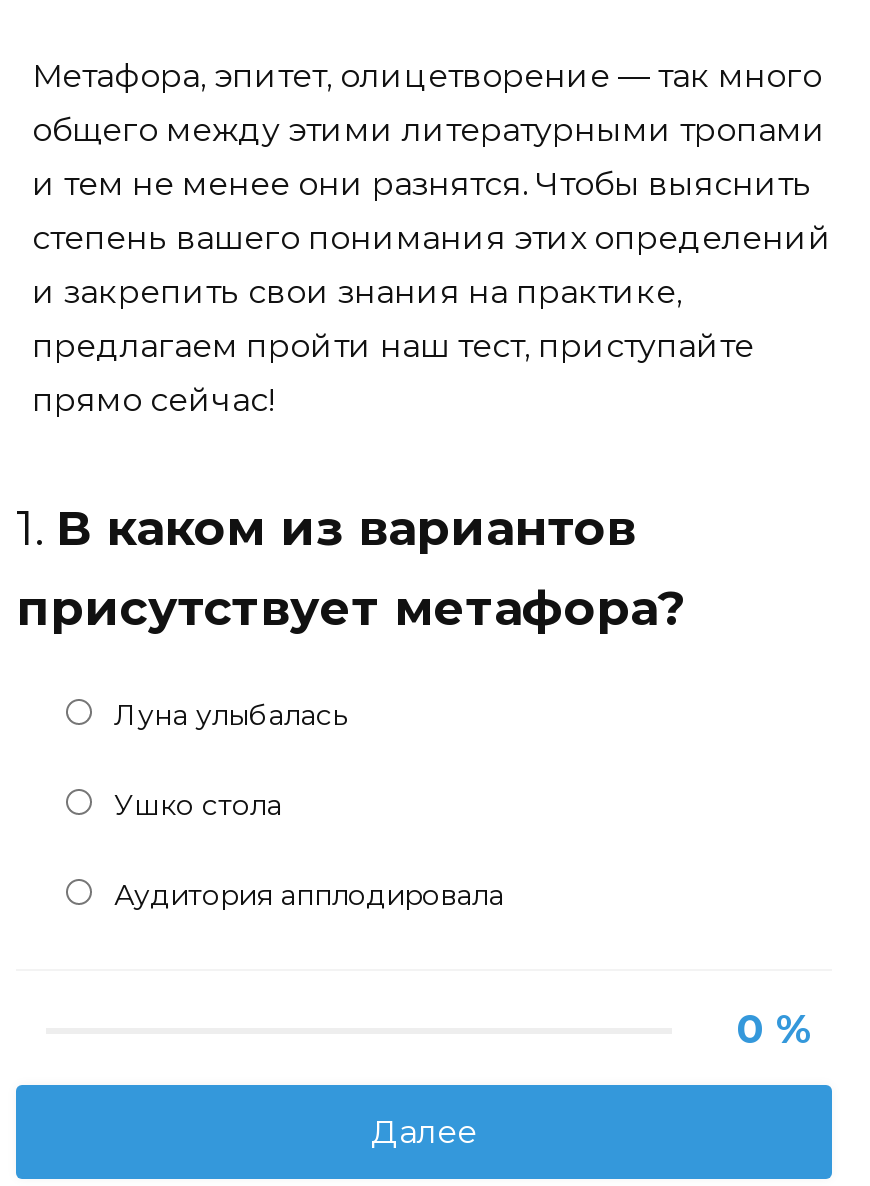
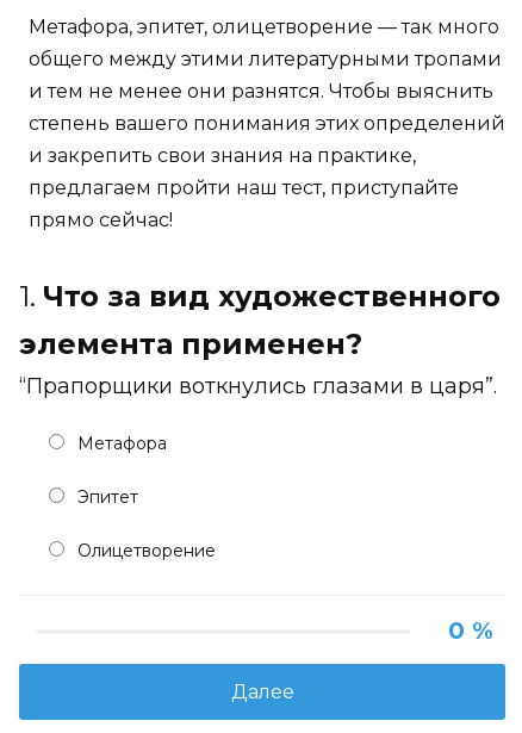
- 1. В каком из вариантов
- присутствует метафора?
+ 1. Что за вид художественного
+ элемента применен?
+ “Прапорщики воткнулись глазами в царя”.

- Луна улыбалась
+ Метафора

- Ушко стола
+ Эпитет

- Аудитория апплодировала
+ Олицетворение
